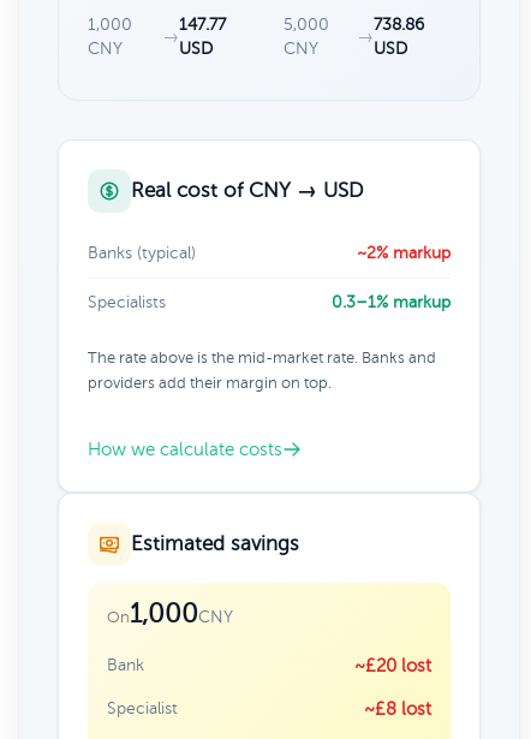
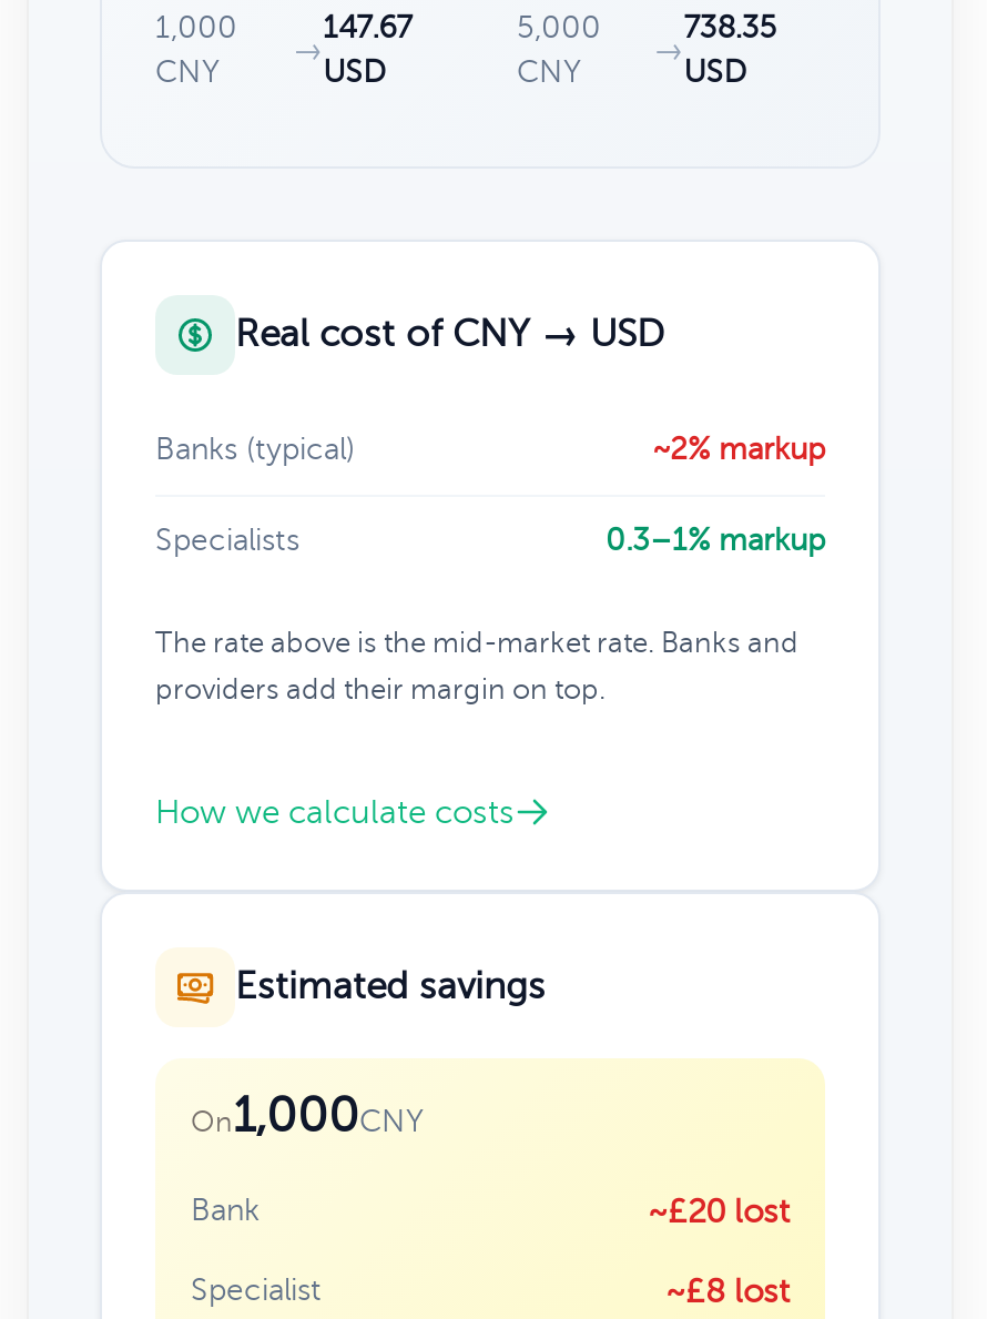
- 147.77
+ 147.67

- 738.86
+ 738.35
